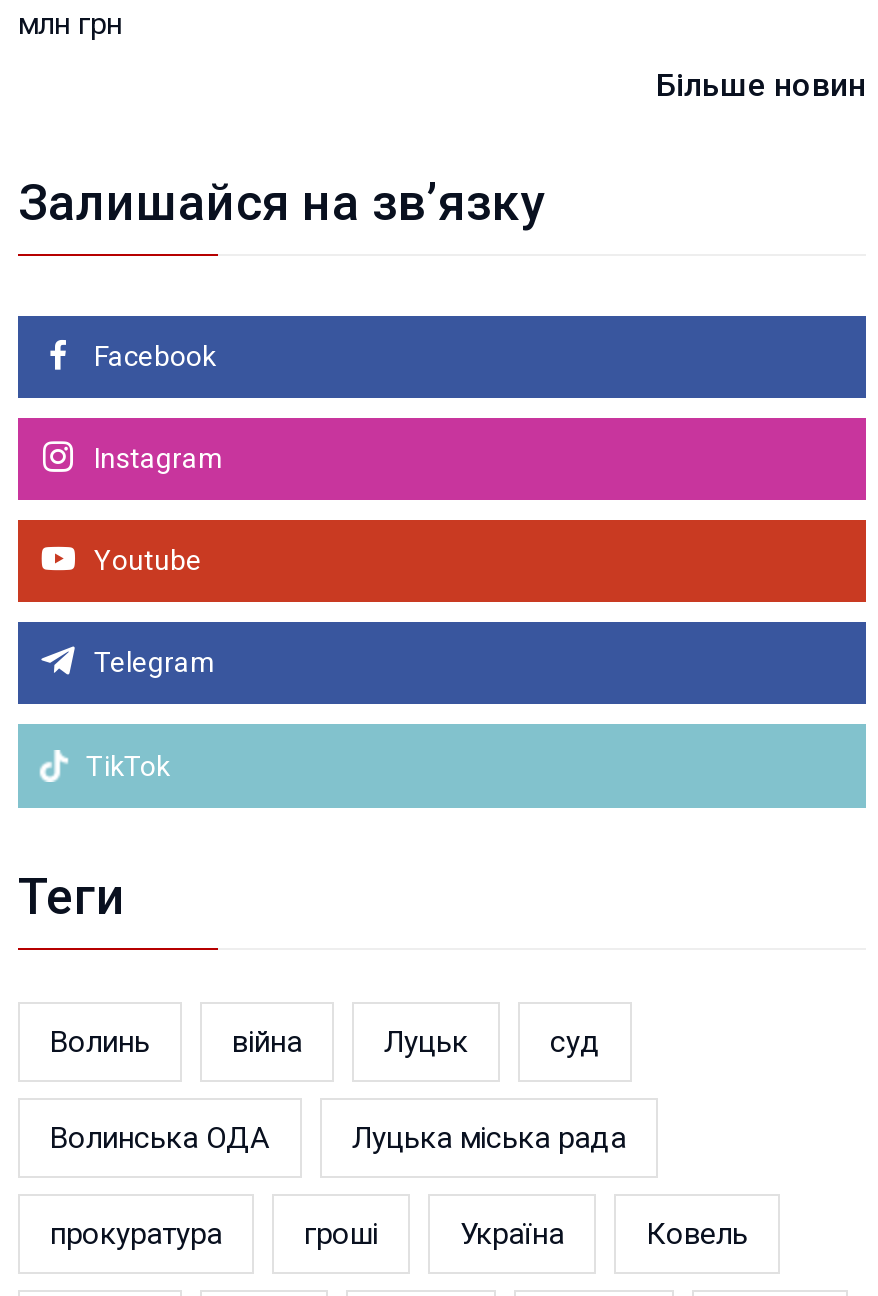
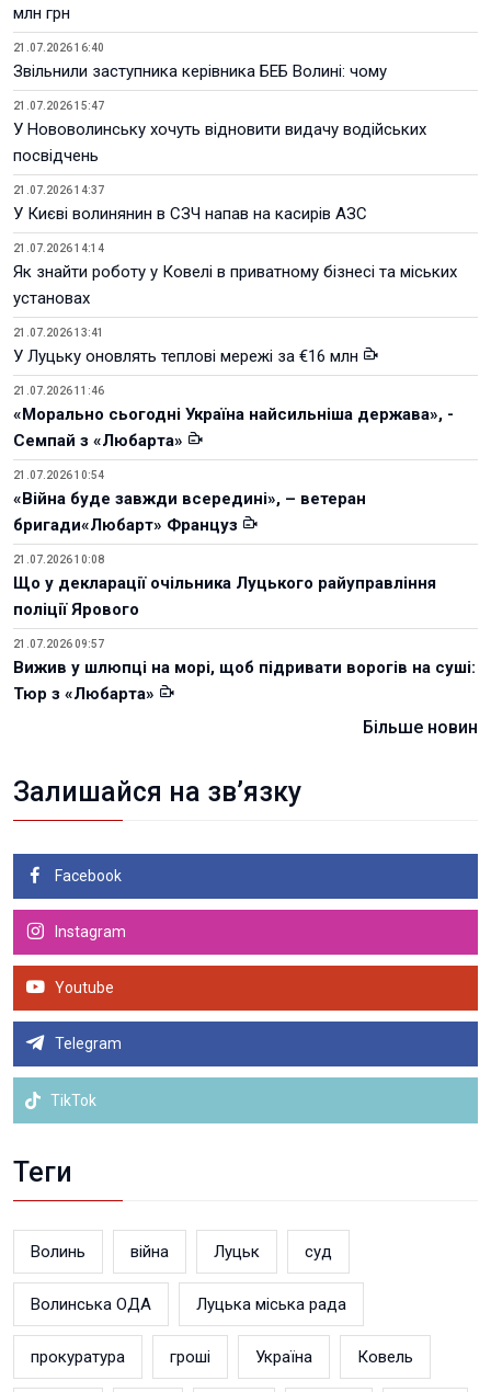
+ 21.07.2026 16:40
+ Звільнили заступника керівника БЕБ Волині: чому
+ 21.07.2026 15:47
+ У Нововолинську хочуть відновити видачу водійських
+ посвідчень
+ 21.07.2026 14:37
+ У Києві волинянин в СЗЧ напав на касирів АЗС
+ 21.07.2026 14:14
+ Як знайти роботу у Ковелі в приватному бізнесі та міських
+ установах
+ 21.07.2026 13:41
+ У Луцьку оновлять теплові мережі за €16 млн
+ 21.07.2026 11:46
+ «Морально сьогодні Україна найсильніша держава», -
+ Семпай з «Любарта»
+ 21.07.2026 10:54
+ «Війна буде завжди всередині», – ветеран
+ бригади«Любарт» Француз
+ 21.07.2026 10:08
+ Що у декларації очільника Луцького райуправління
+ поліції Ярового
+ 21.07.2026 09:57
+ Вижив у шлюпці на морі, щоб підривати ворогів на суші:
+ Тюр з «Любарта»
